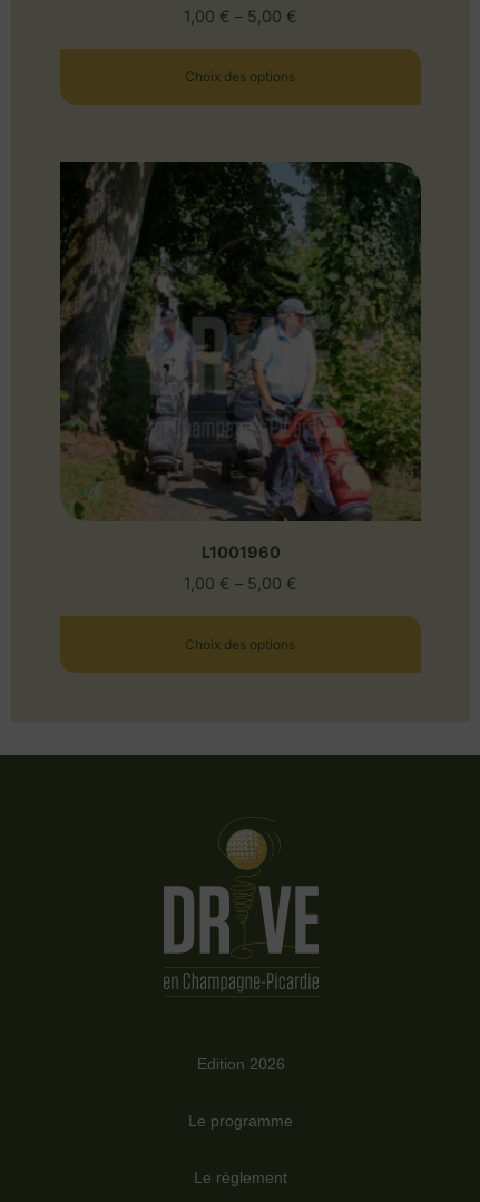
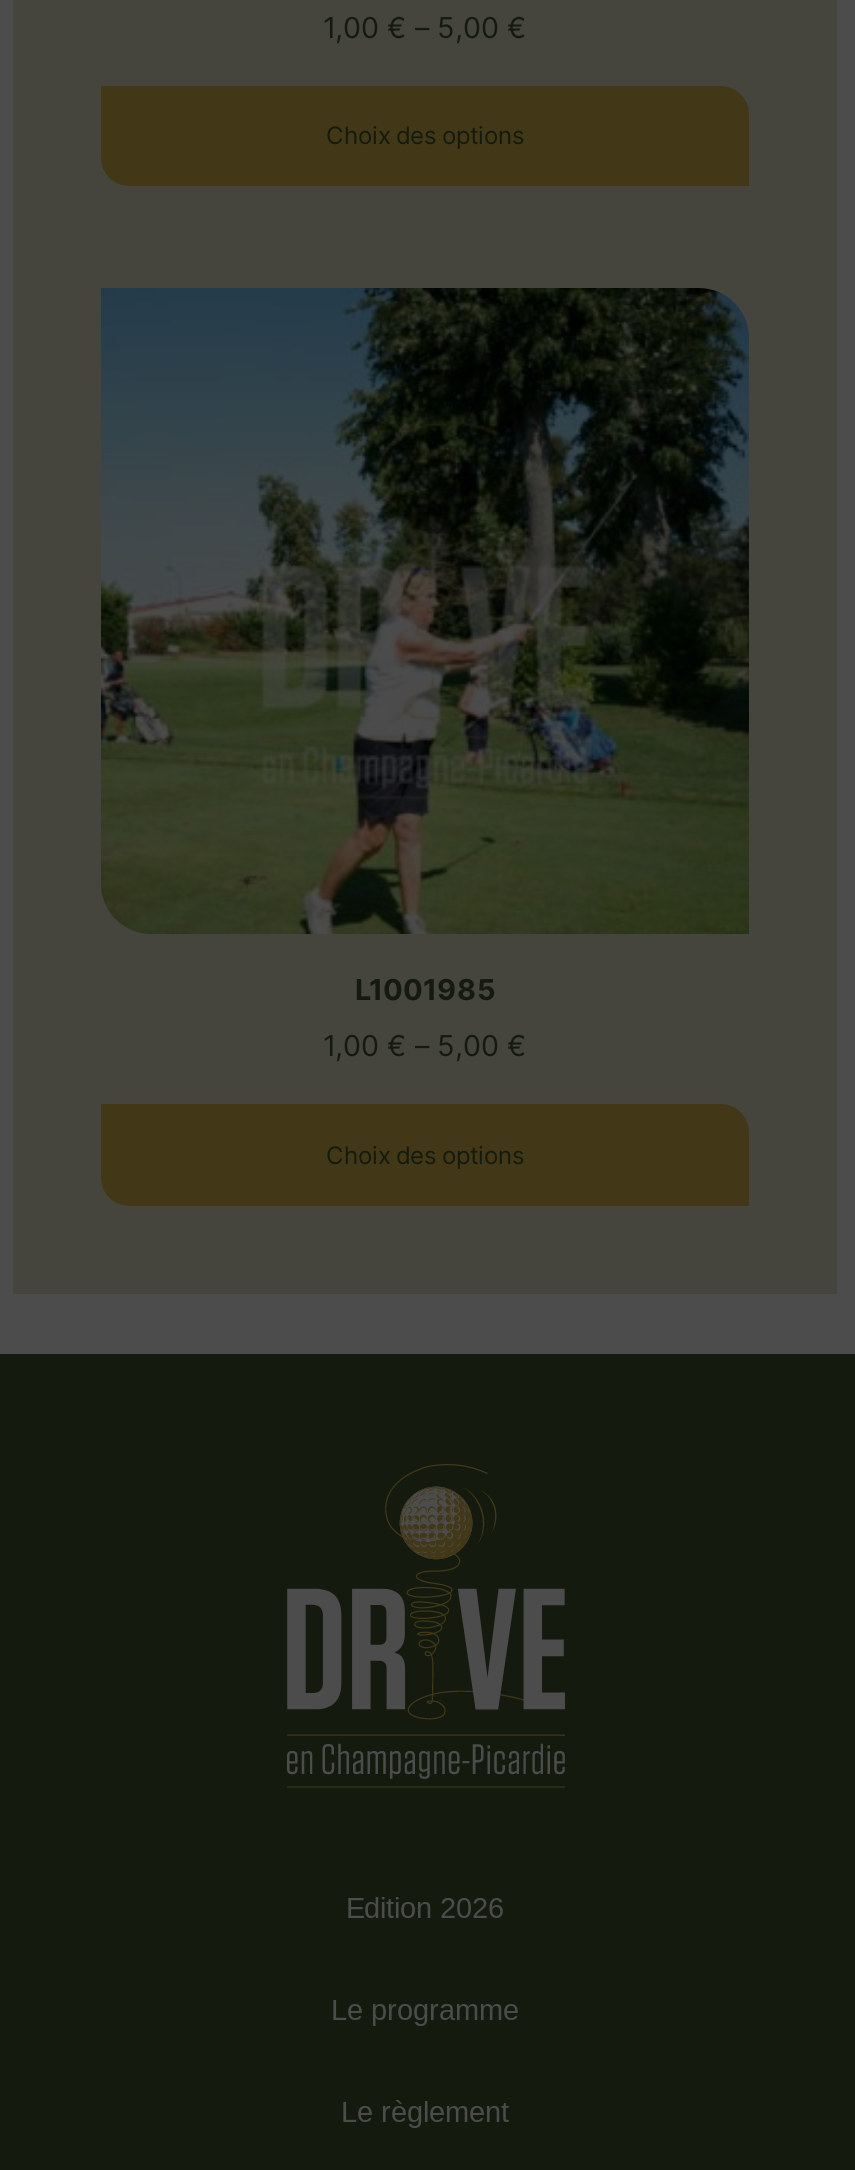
- [image]
- L1001960
+ [image]
+ L1001985
